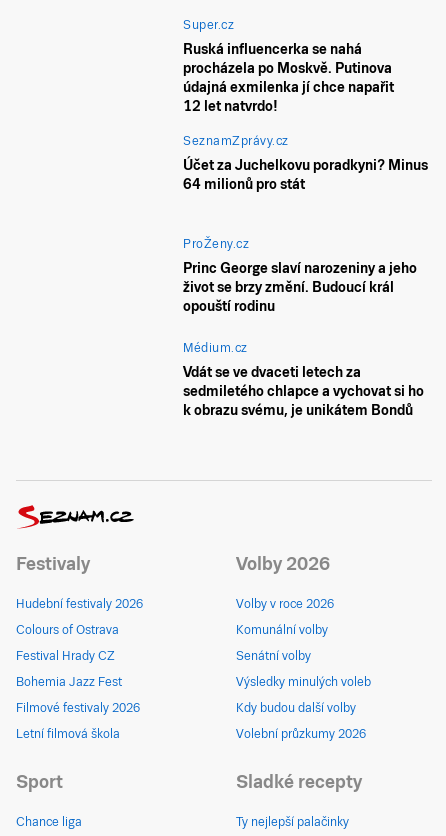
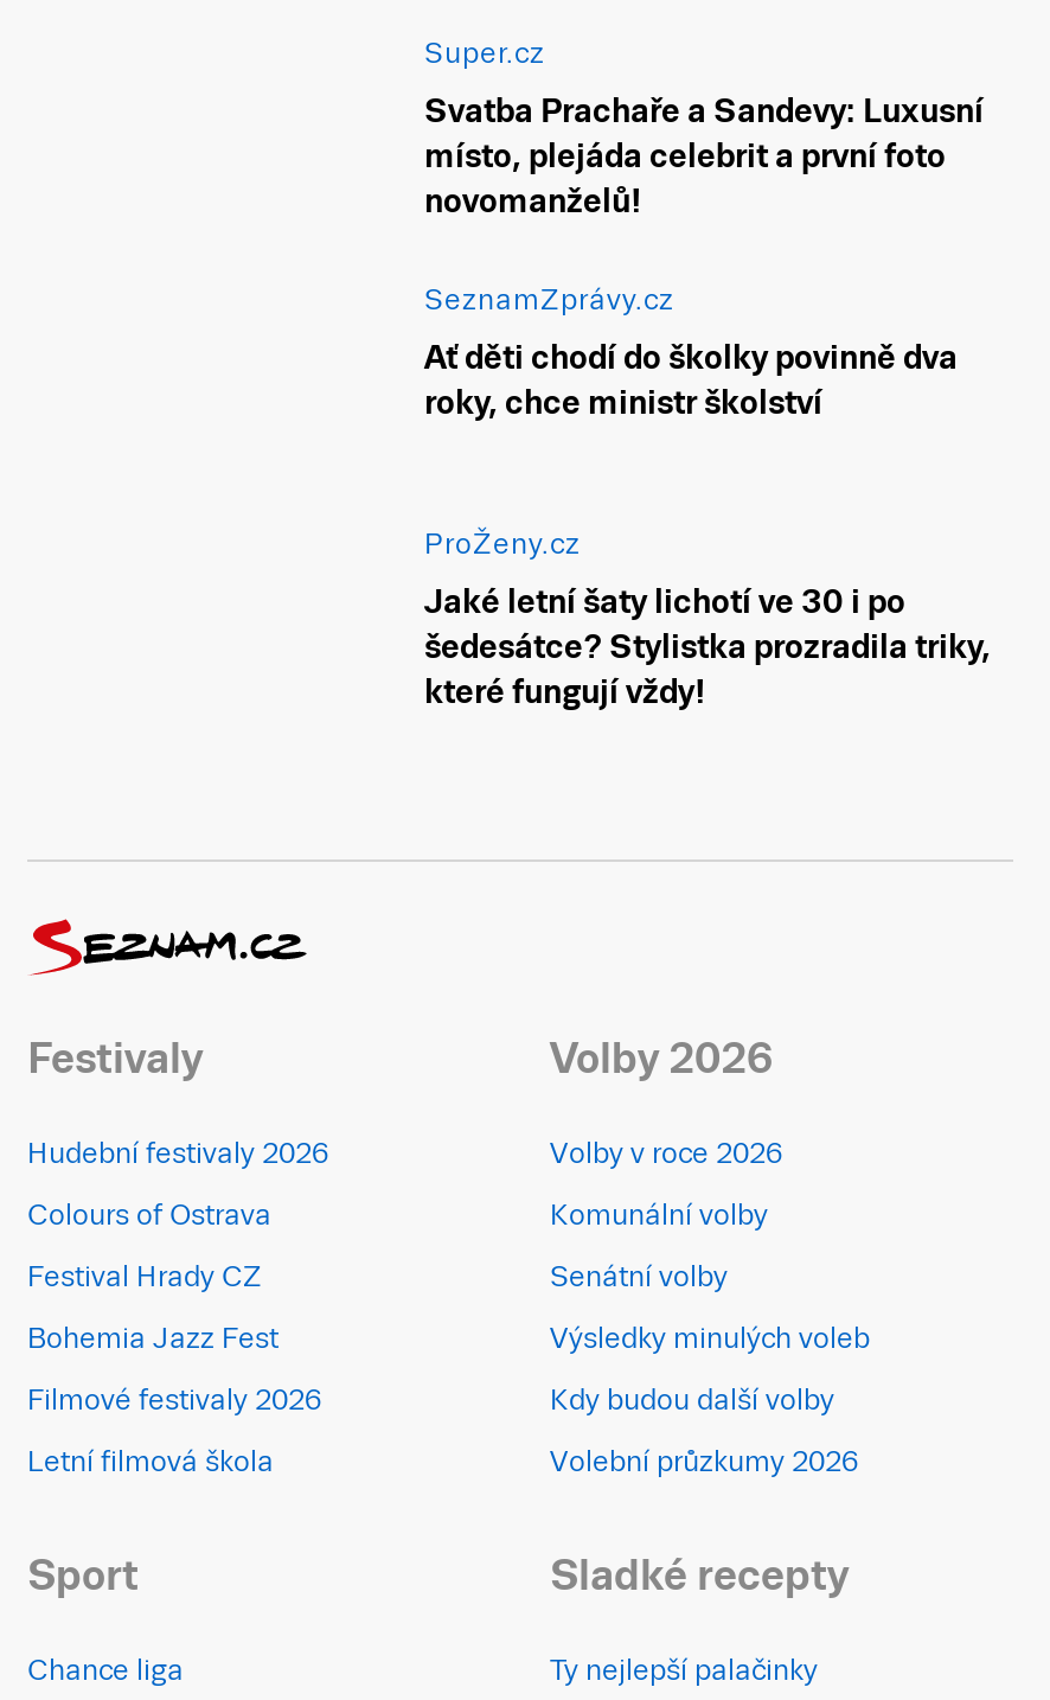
- Ruská influencerka se nahá
- procházela po Moskvě. Putinova
- údajná exmilenka jí chce napařit
- 12 let natvrdo!
+ Svatba Prachaře a Sandevy: Luxusní
+ místo, plejáda celebrit a první foto
+ novomanželů!

- Účet za Juchelkovu poradkyni? Minus
- 64 milionů pro stát
+ Ať děti chodí do školky povinně dva
+ roky, chce ministr školství

- Princ George slaví narozeniny a jeho
- život se brzy změní. Budoucí král
- opouští rodinu
- Médium.cz
- Vdát se ve dvaceti letech za
- sedmiletého chlapce a vychovat si ho
- k obrazu svému, je unikátem Bondů
+ Jaké letní šaty lichotí ve 30 i po
+ šedesátce? Stylistka prozradila triky,
+ které fungují vždy!
